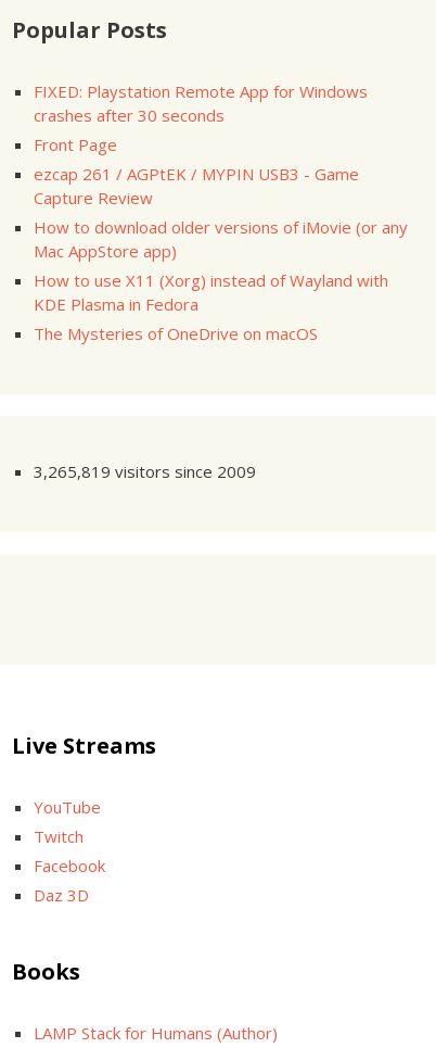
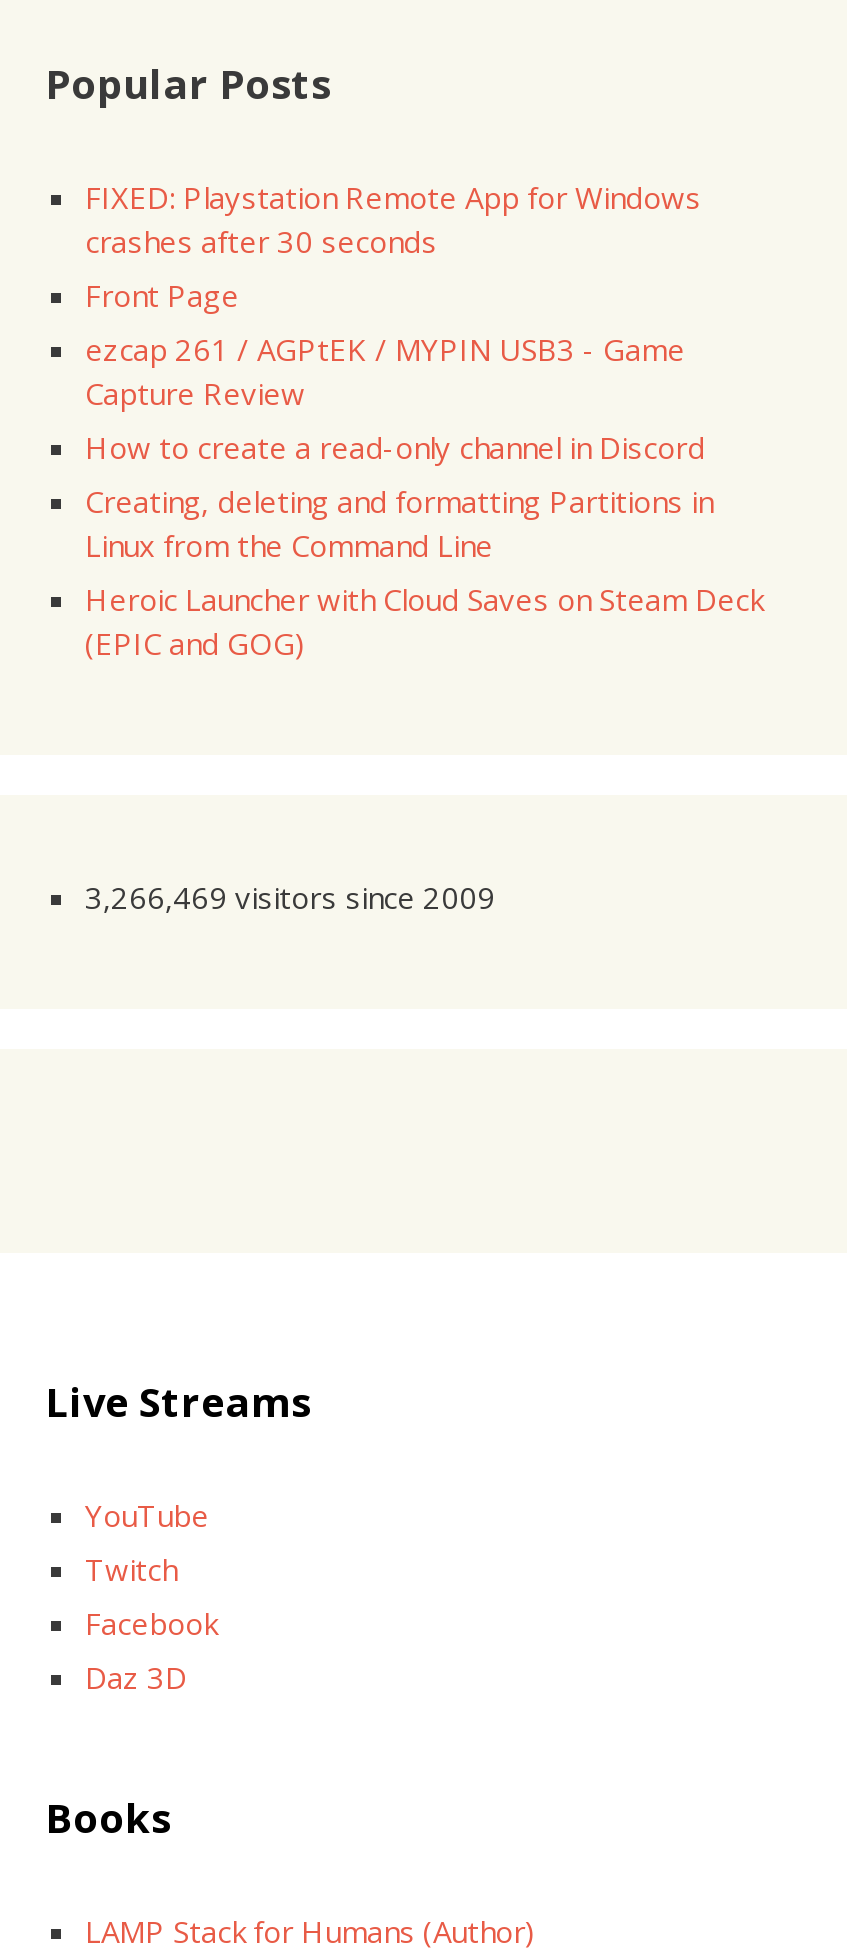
- How to download older versions of iMovie (or any
- Mac AppStore app)
- How to use X11 (Xorg) instead of Wayland with
- KDE Plasma in Fedora
- The Mysteries of OneDrive on macOS
+ How to create a read-only channel in Discord
+ Creating, deleting and formatting Partitions in
+ Linux from the Command Line
+ Heroic Launcher with Cloud Saves on Steam Deck
+ (EPIC and GOG)

- 3,265,819 visitors since 2009
+ 3,266,469 visitors since 2009
